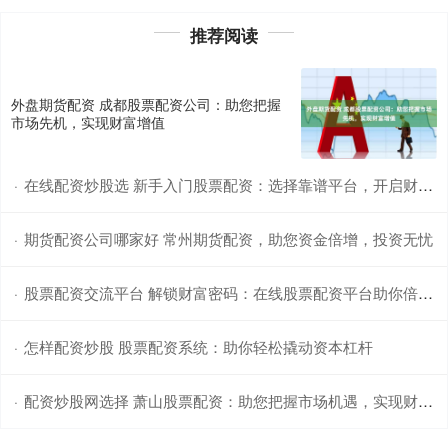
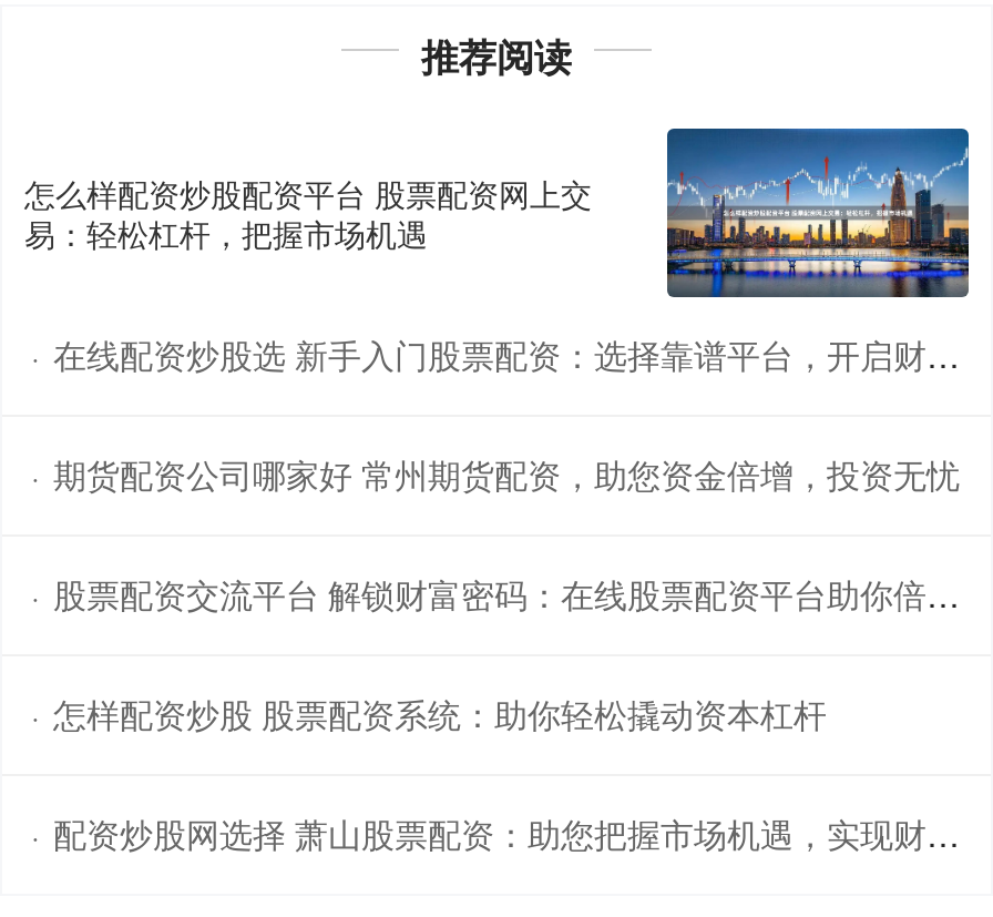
- [image]
- 外盘期货配资 成都股票配资公司：助您把握
- 市场先机，实现财富增值
+ [image]
+ 怎么样配资炒股配资平台 股票配资网上交
+ 易：轻松杠杆，把握市场机遇
